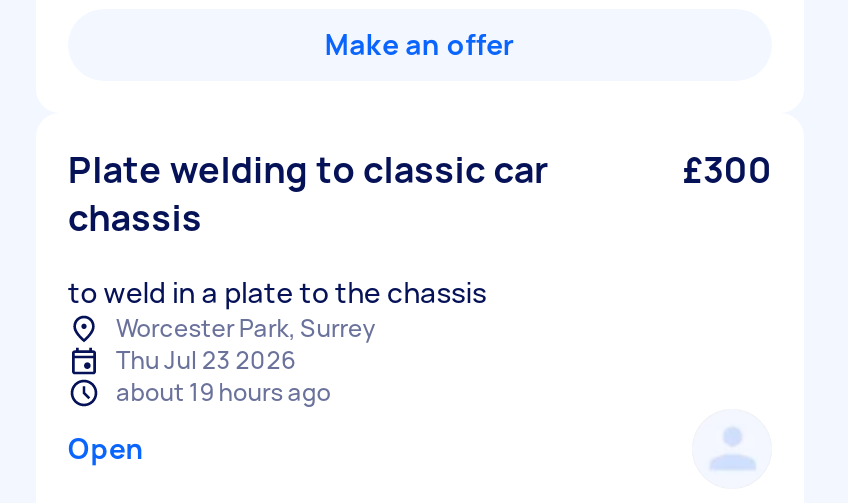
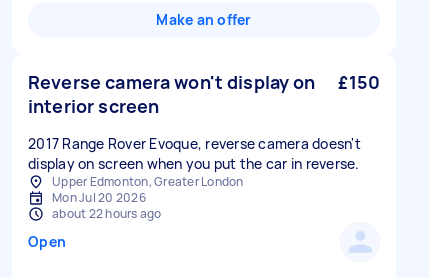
- Plate welding to classic car
- chassis
+ Reverse camera won't display on
+ interior screen

- £300
+ £150

- to weld in a plate to the chassis
- Worcester Park, Surrey
- Thu Jul 23 2026
- about 19 hours ago
+ 2017 Range Rover Evoque, reverse camera doesn't
+ display on screen when you put the car in reverse.
+ Upper Edmonton, Greater London
+ Mon Jul 20 2026
+ about 22 hours ago
